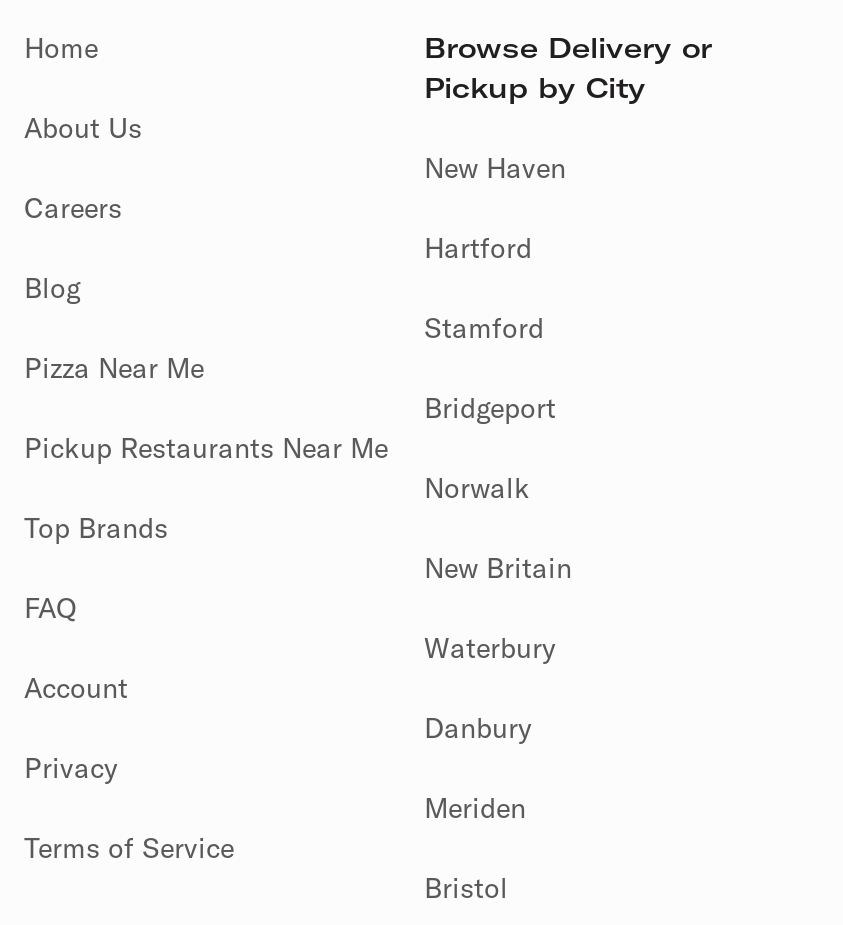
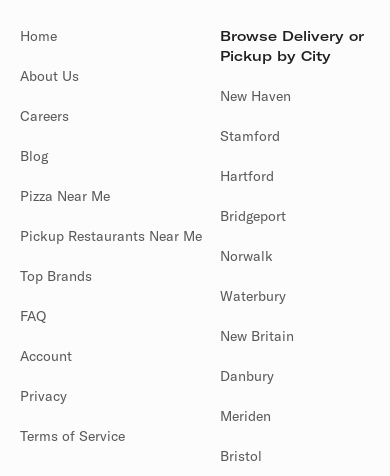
moved down: Hartford

moved up: Stamford

moved down: New Britain

moved up: Waterbury
